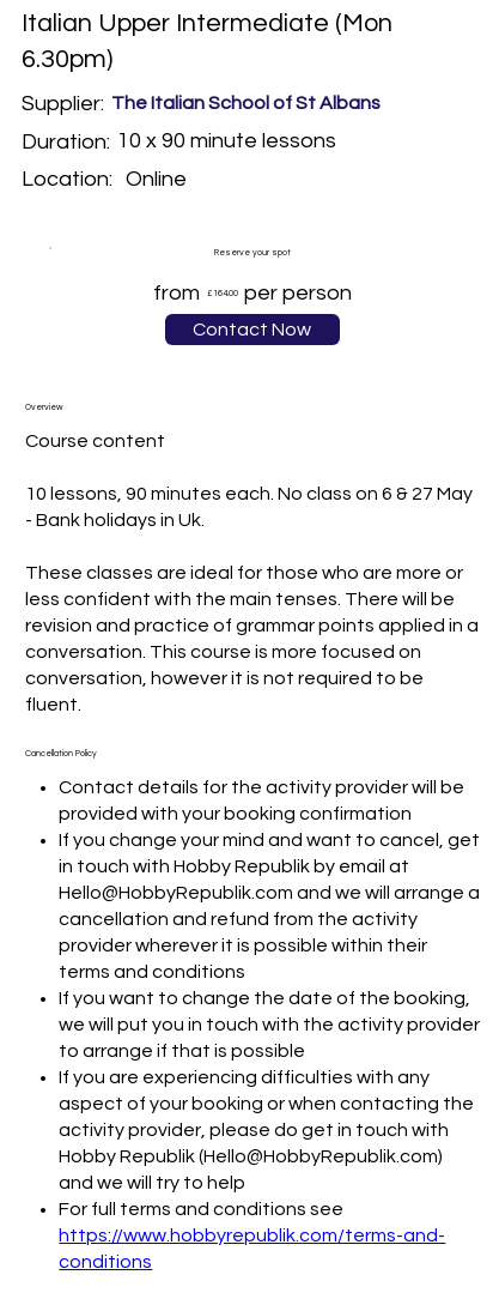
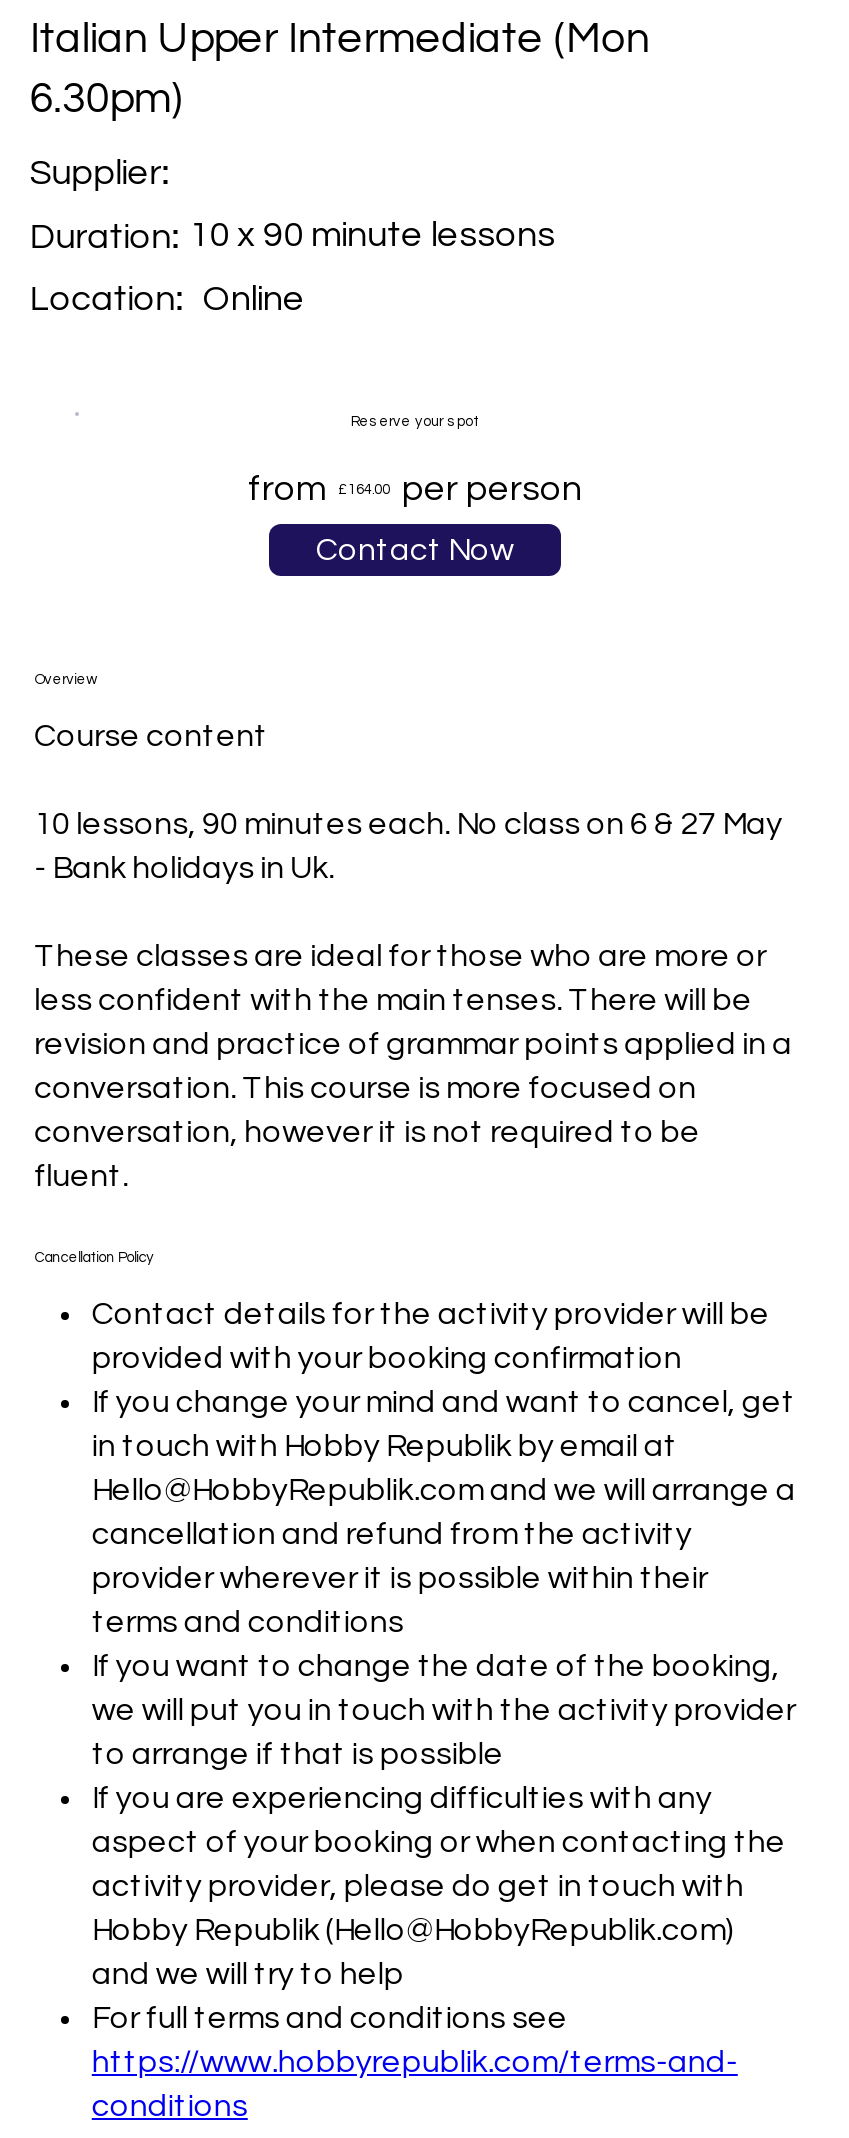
- Supplier: The Italian School of St Albans
+ Supplier:
